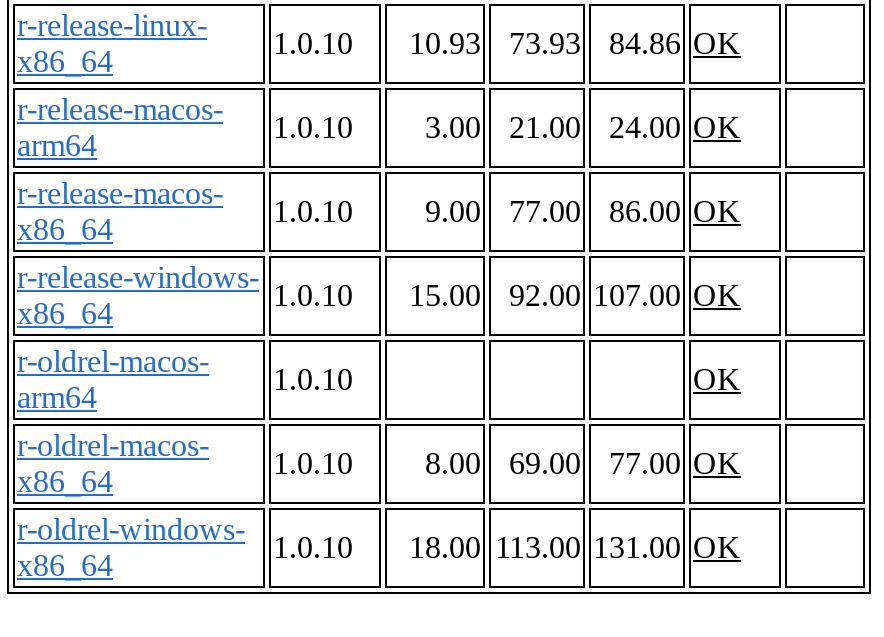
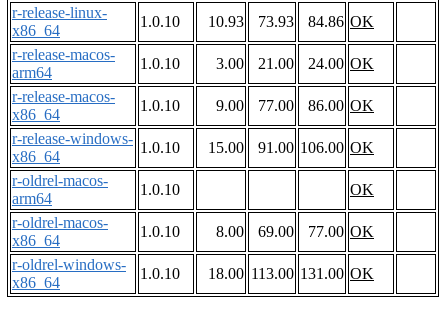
- 1.0.10 15.00 92.00 107.00 OK
+ 1.0.10 15.00 91.00 106.00 OK
